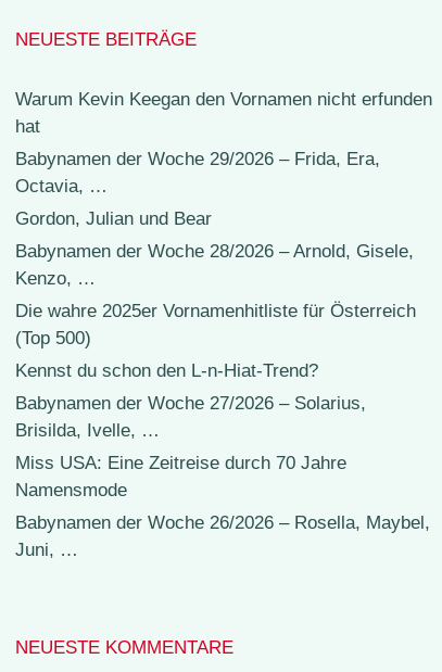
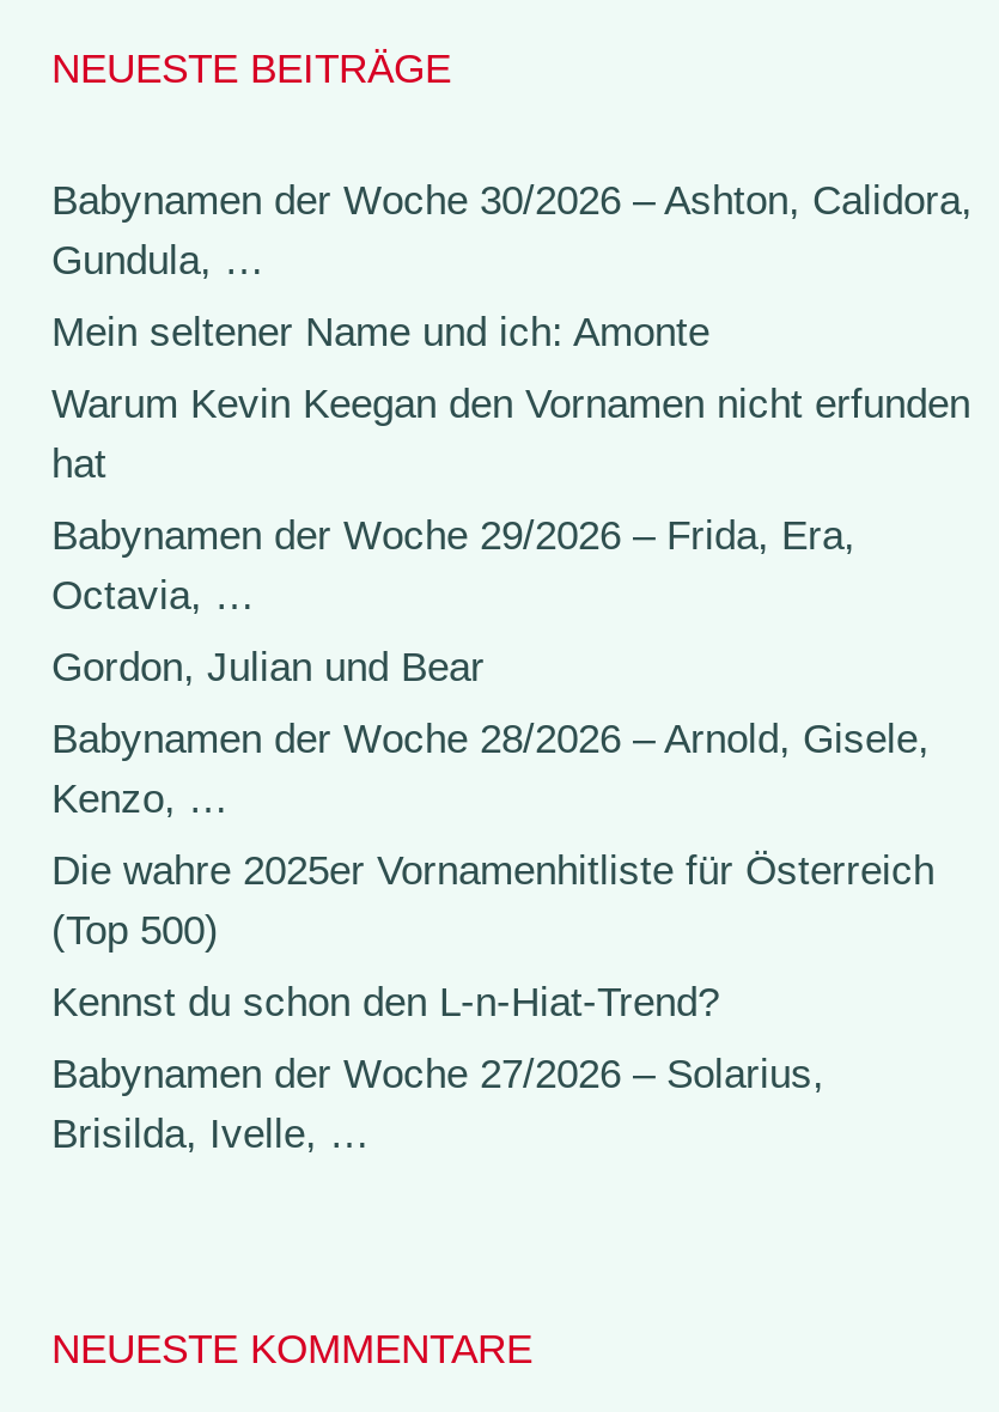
+ Babynamen der Woche 30/2026 – Ashton, Calidora,
+ Gundula, …
+ Mein seltener Name und ich: Amonte

moved down: Warum Kevin Keegan den Vornamen nicht erfunden | hat | Babynamen der Woche 29/2026 – Frida, Era, | ... | Babynamen der Woche 27/2026 – Solarius, | Brisilda, Ivelle, …

- Miss USA: Eine Zeitreise durch 70 Jahre
- Namensmode
- Babynamen der Woche 26/2026 – Rosella, Maybel,
- Juni, …
